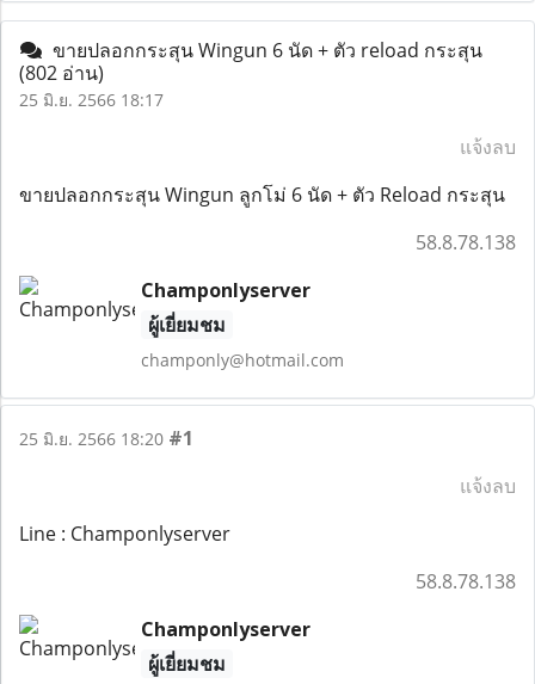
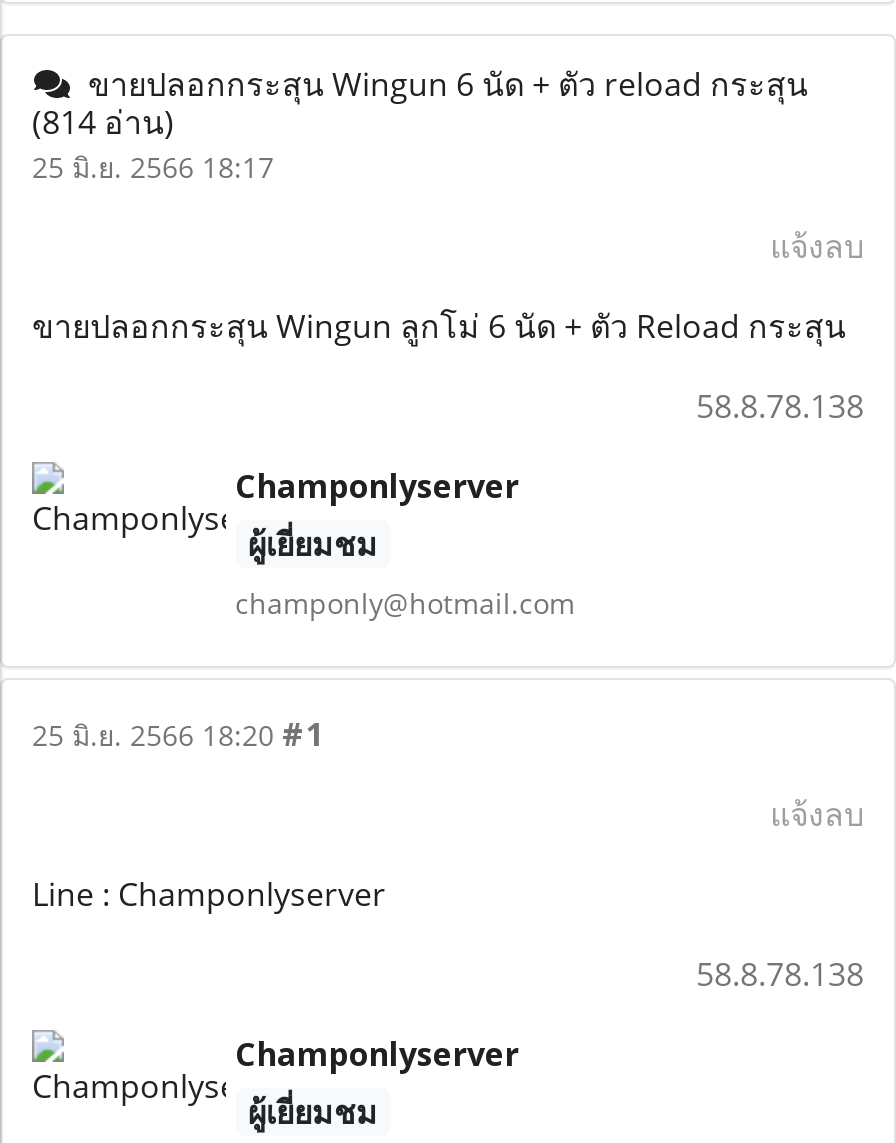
- (802 อ่าน)
+ (814 อ่าน)
